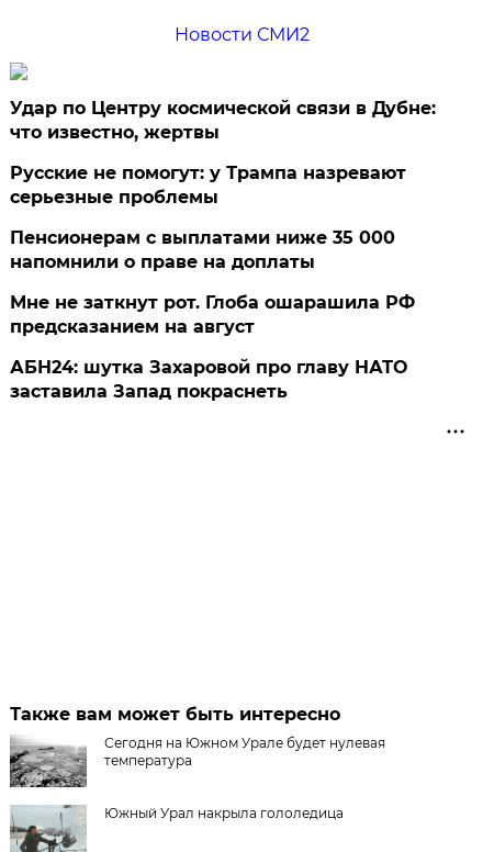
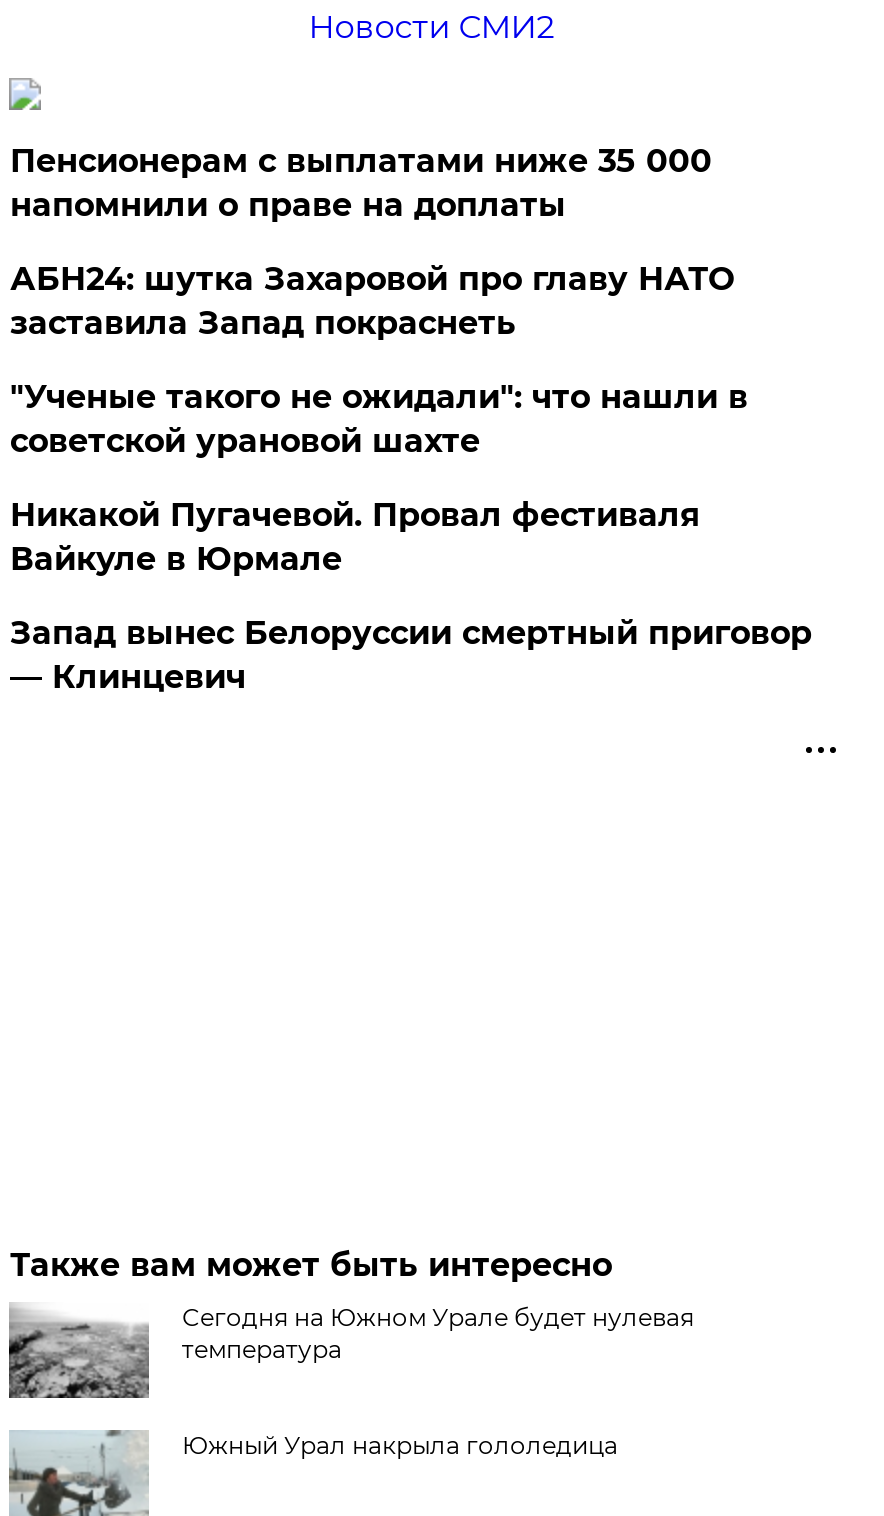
- Удар по Центру космической связи в Дубне:
- что известно, жертвы
- Русские не помогут: у Трампа назревают
- серьезные проблемы

moved up: Пенсионерам с выплатами ниже 35 000 | напомнили о праве на доплаты

- Мне не заткнут рот. Глоба ошарашила РФ
- предсказанием на август

moved up: АБН24: шутка Захаровой про главу НАТО | заставила Запад покраснеть

+ "Ученые такого не ожидали": что нашли в
+ советской урановой шахте
+ Никакой Пугачевой. Провал фестиваля
+ Вайкуле в Юрмале
+ Запад вынес Белоруссии смертный приговор
+ — Клинцевич
